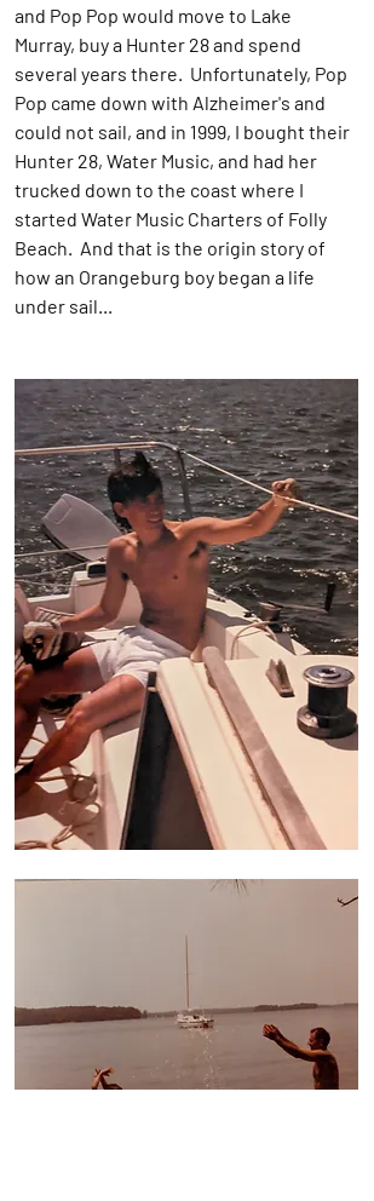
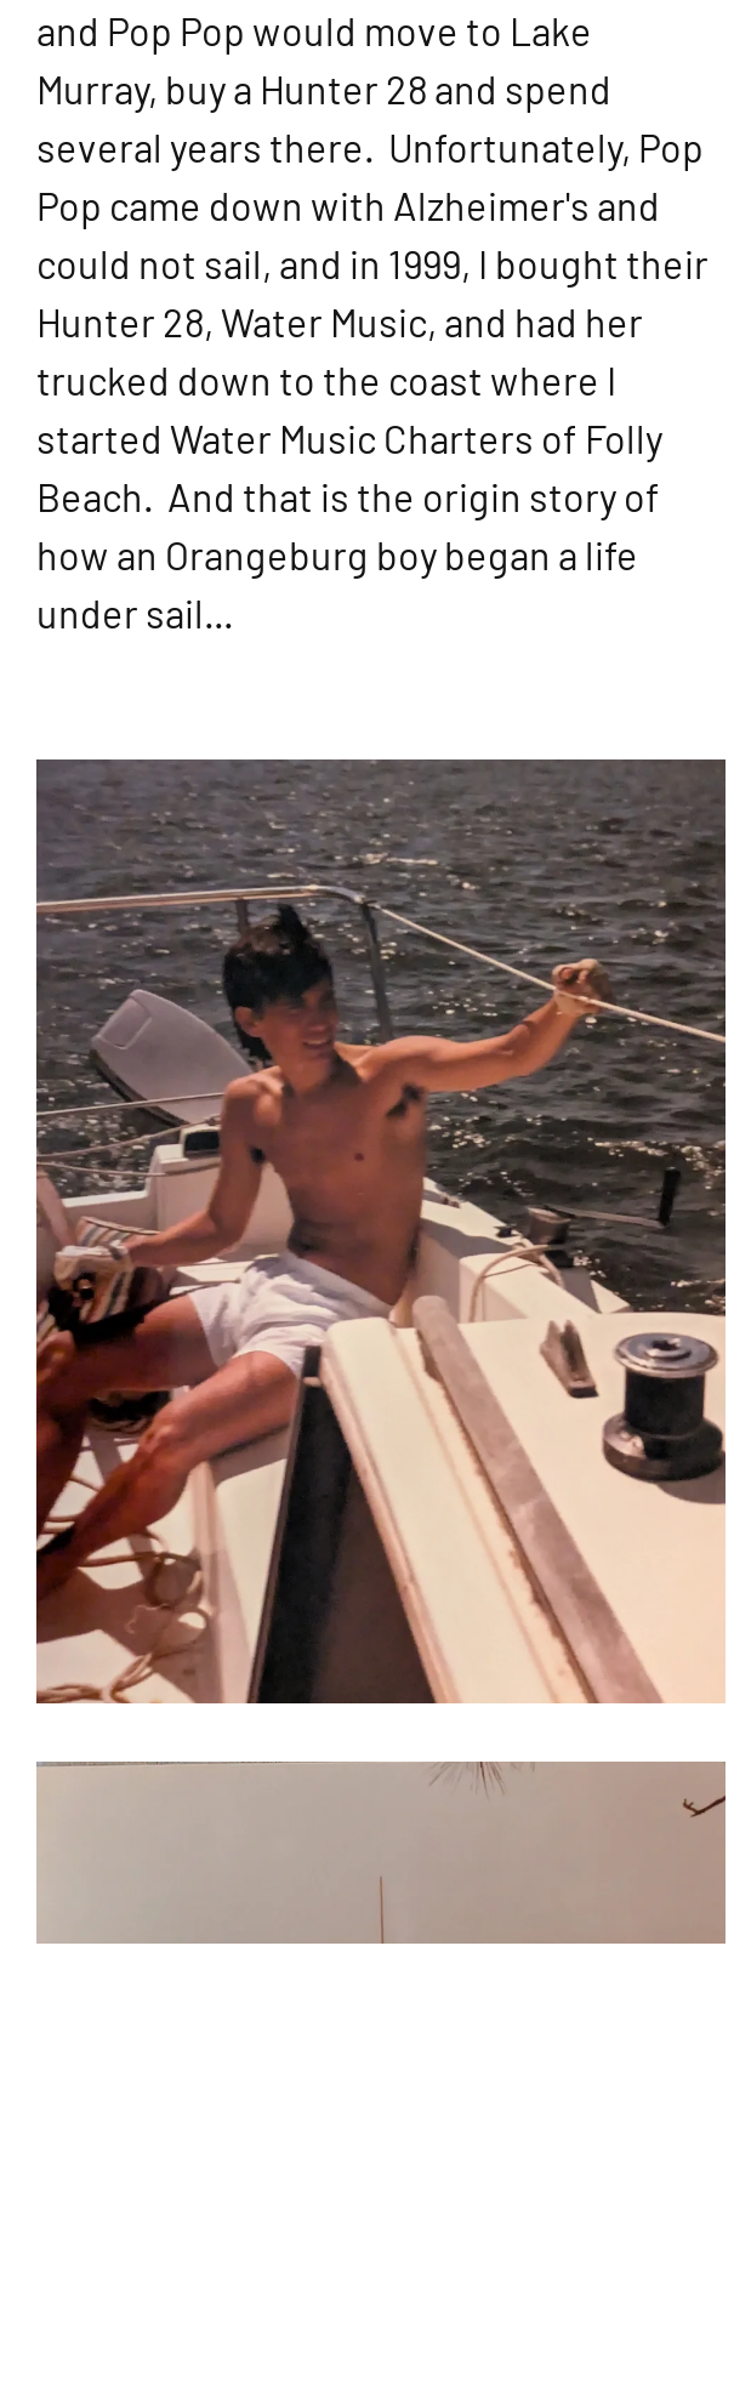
- [image]
